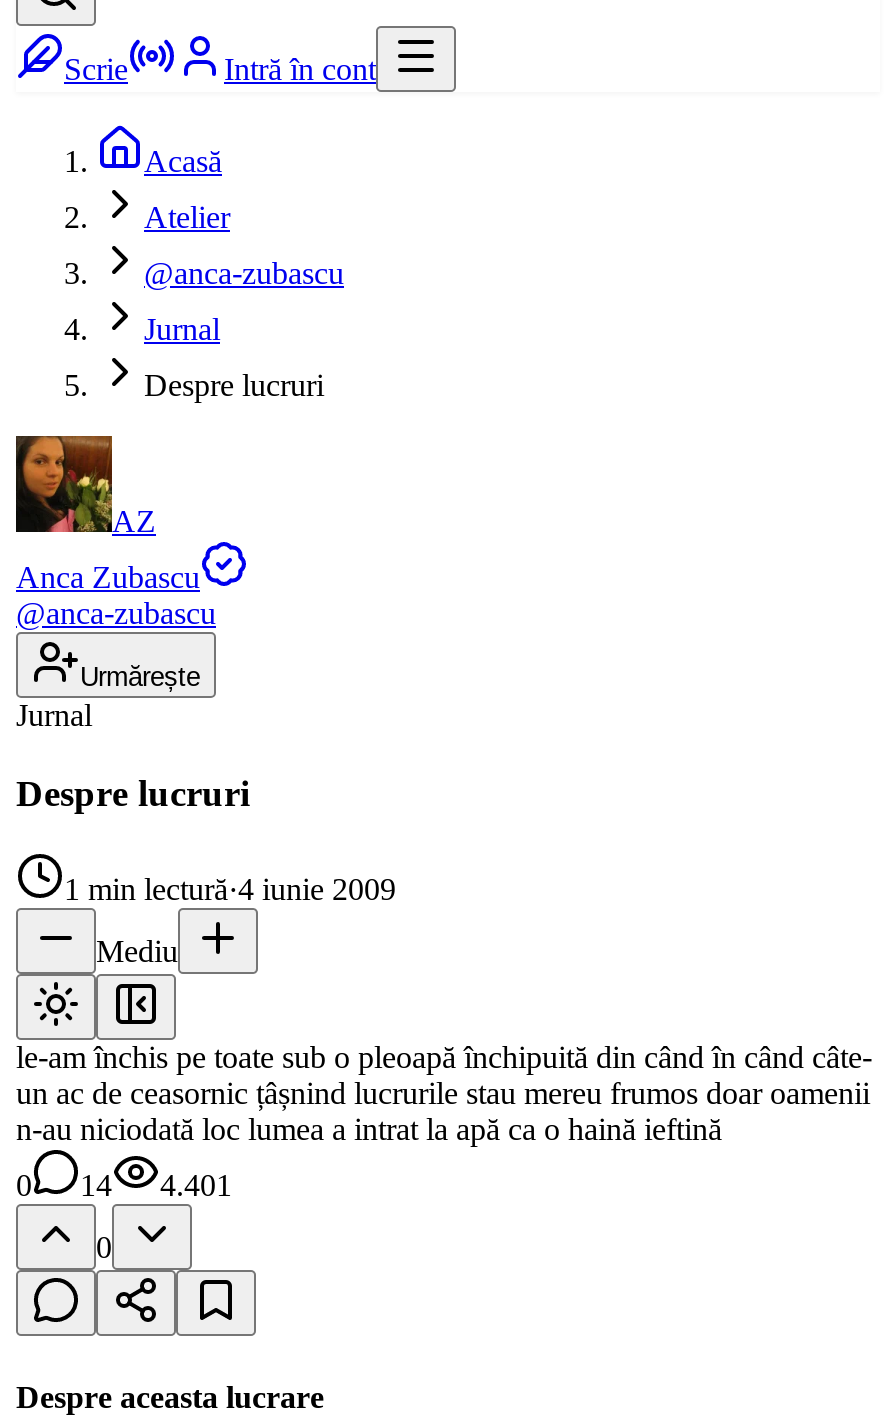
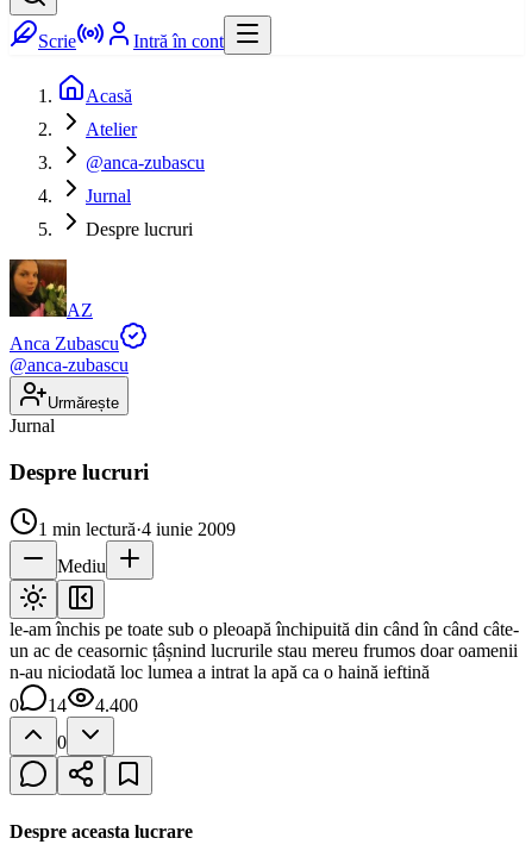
- 0 14 4.401
+ 0 14 4.400
